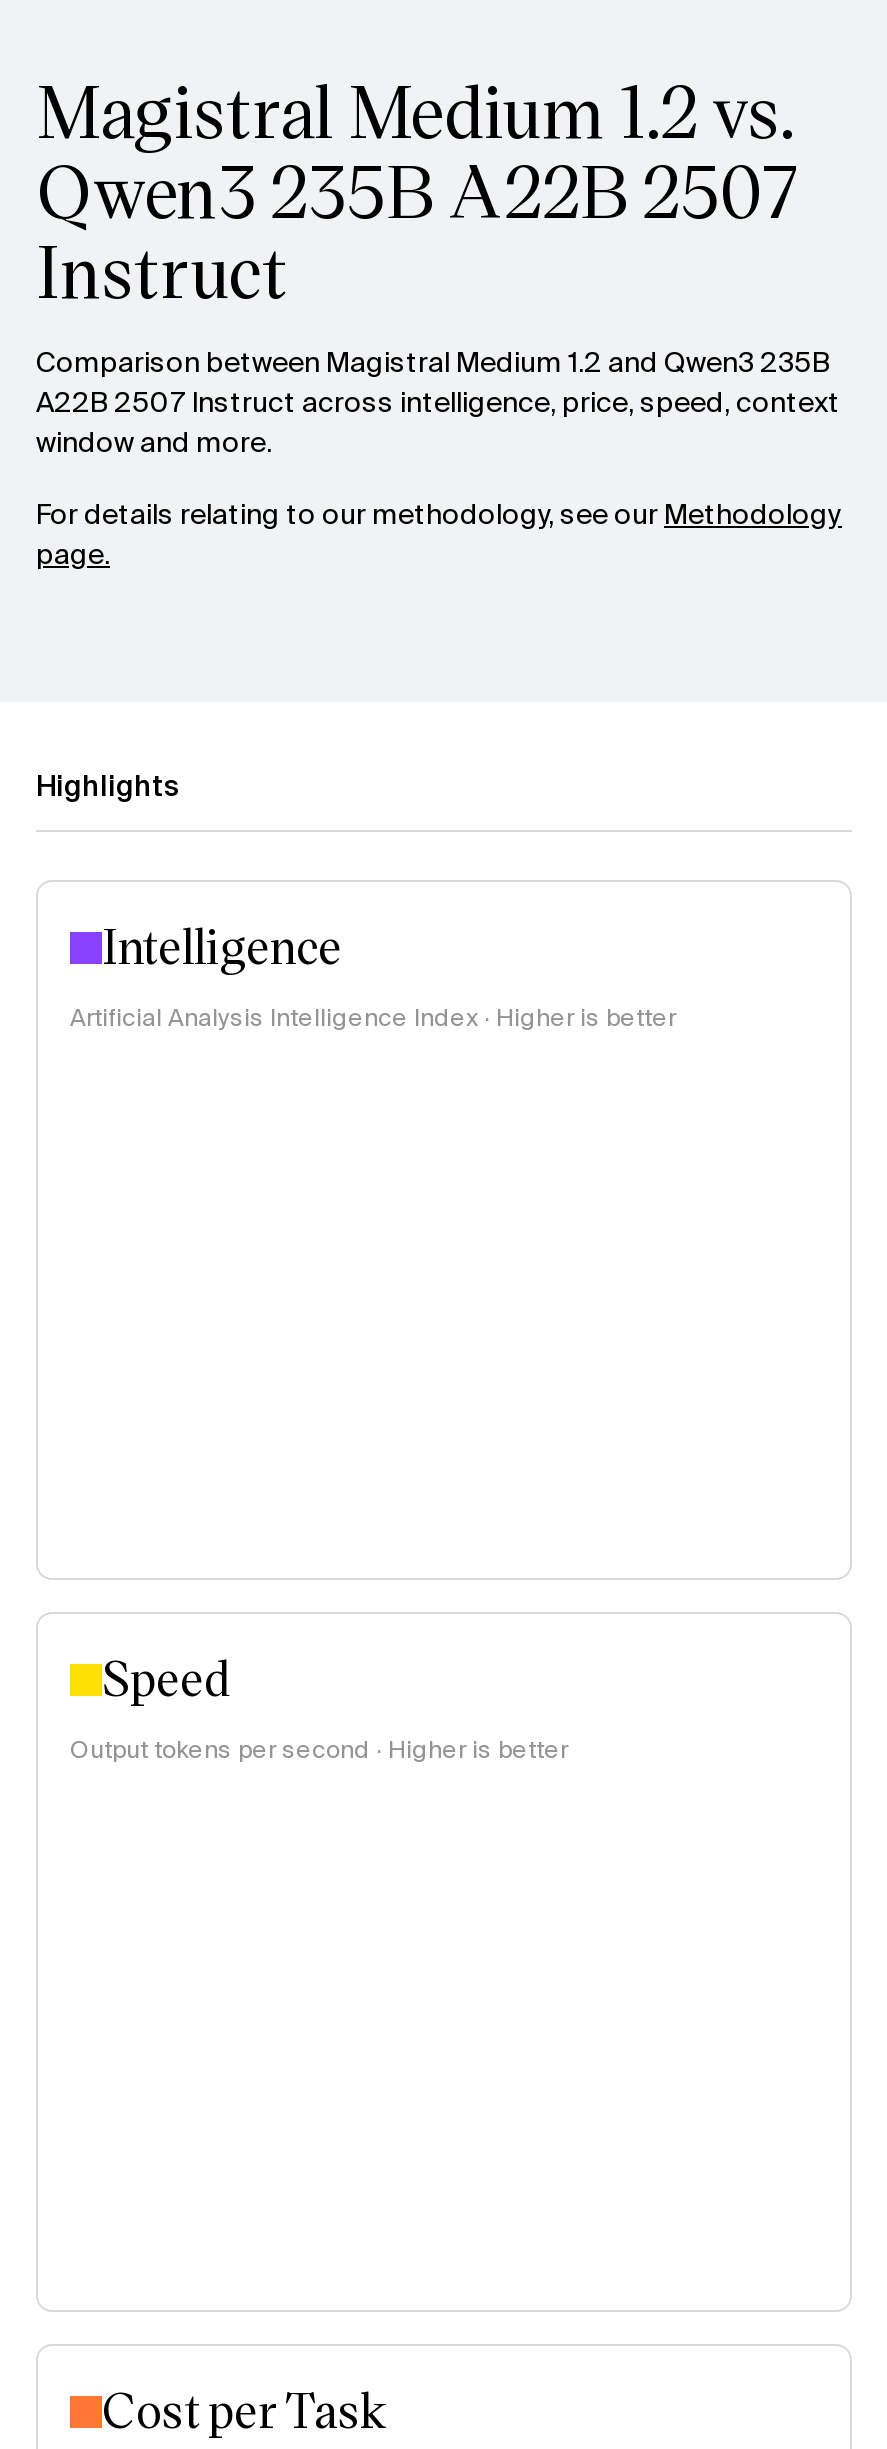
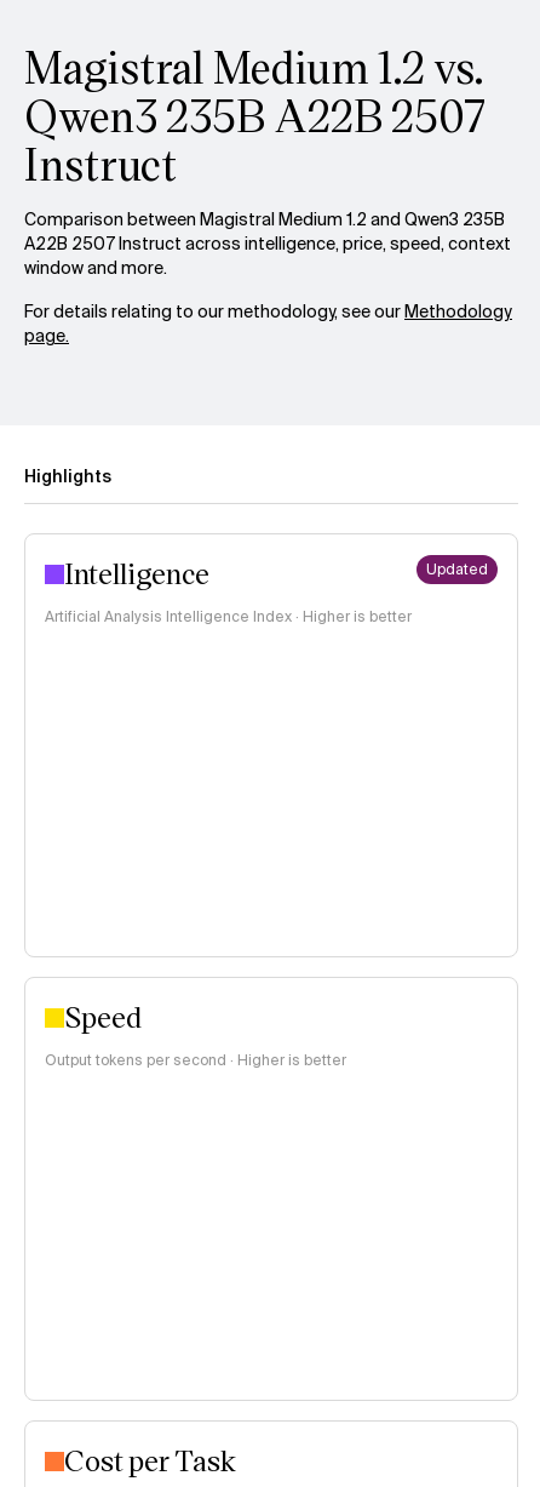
+ Updated
